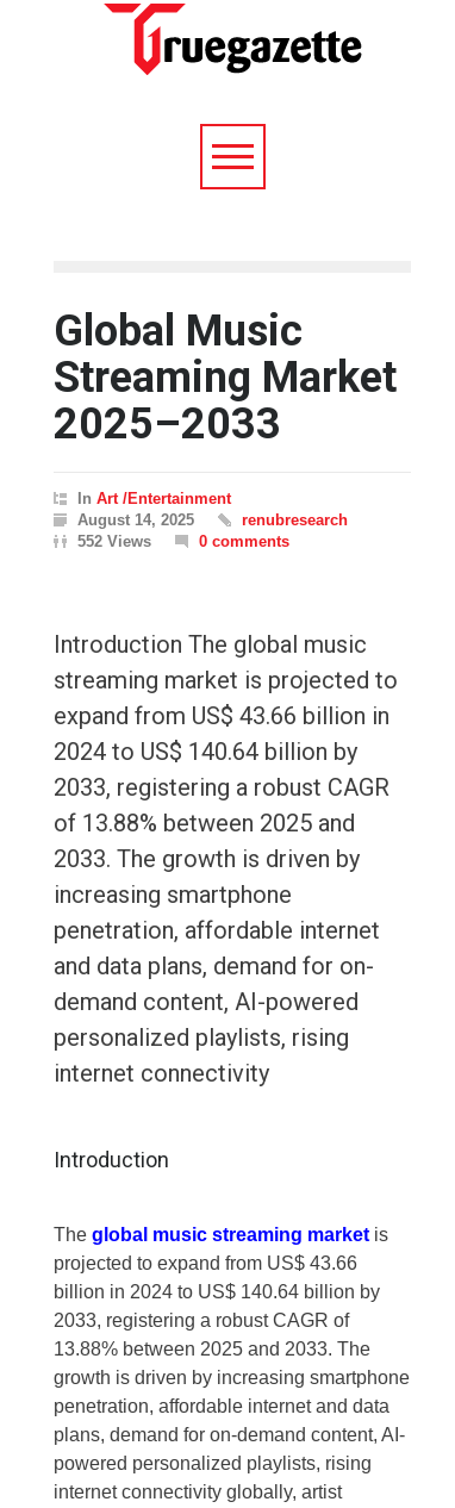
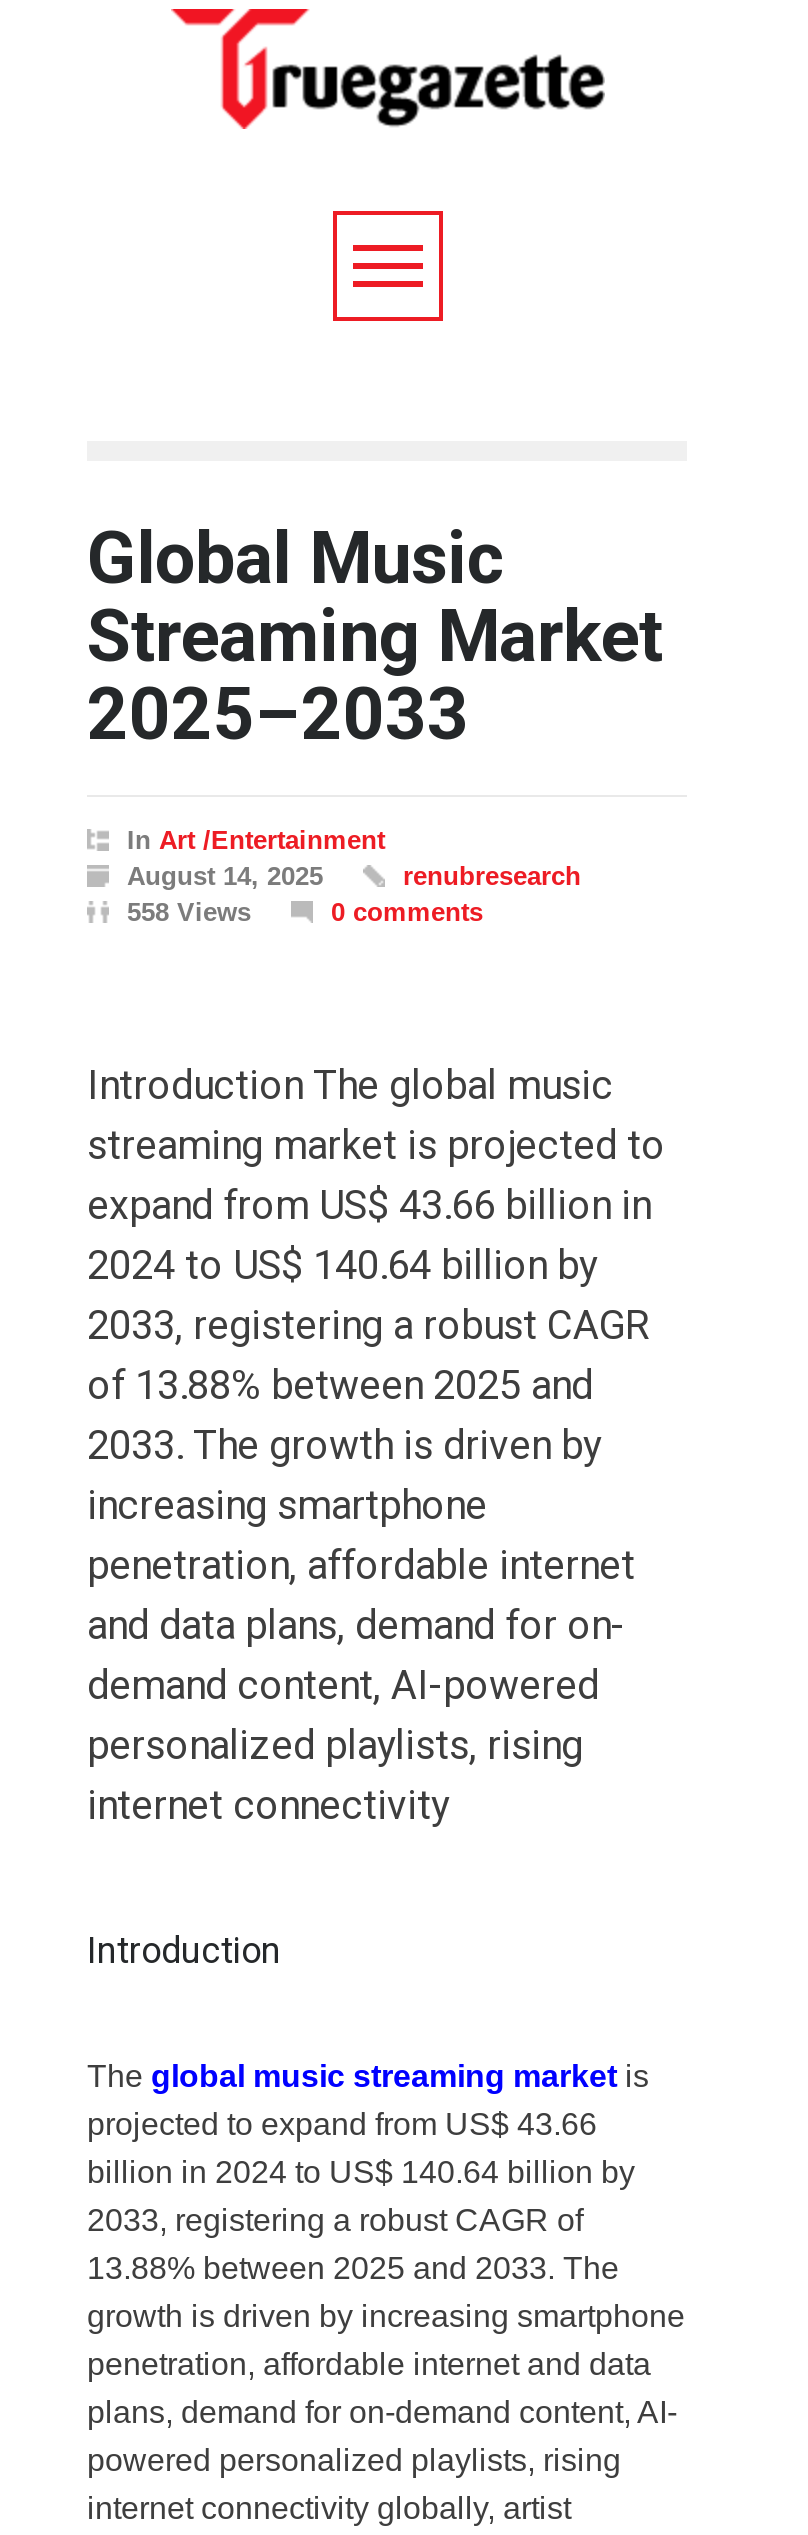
- 552 Views
+ 558 Views
